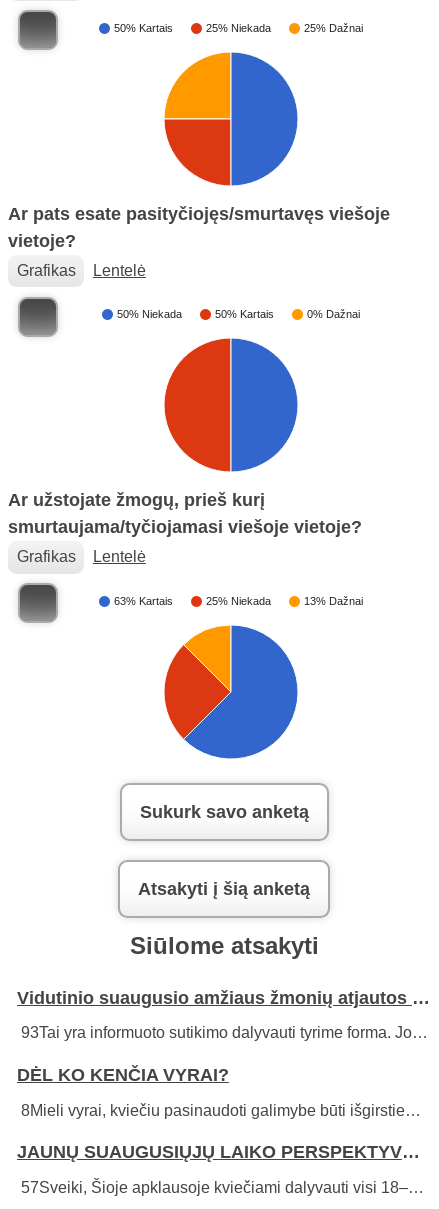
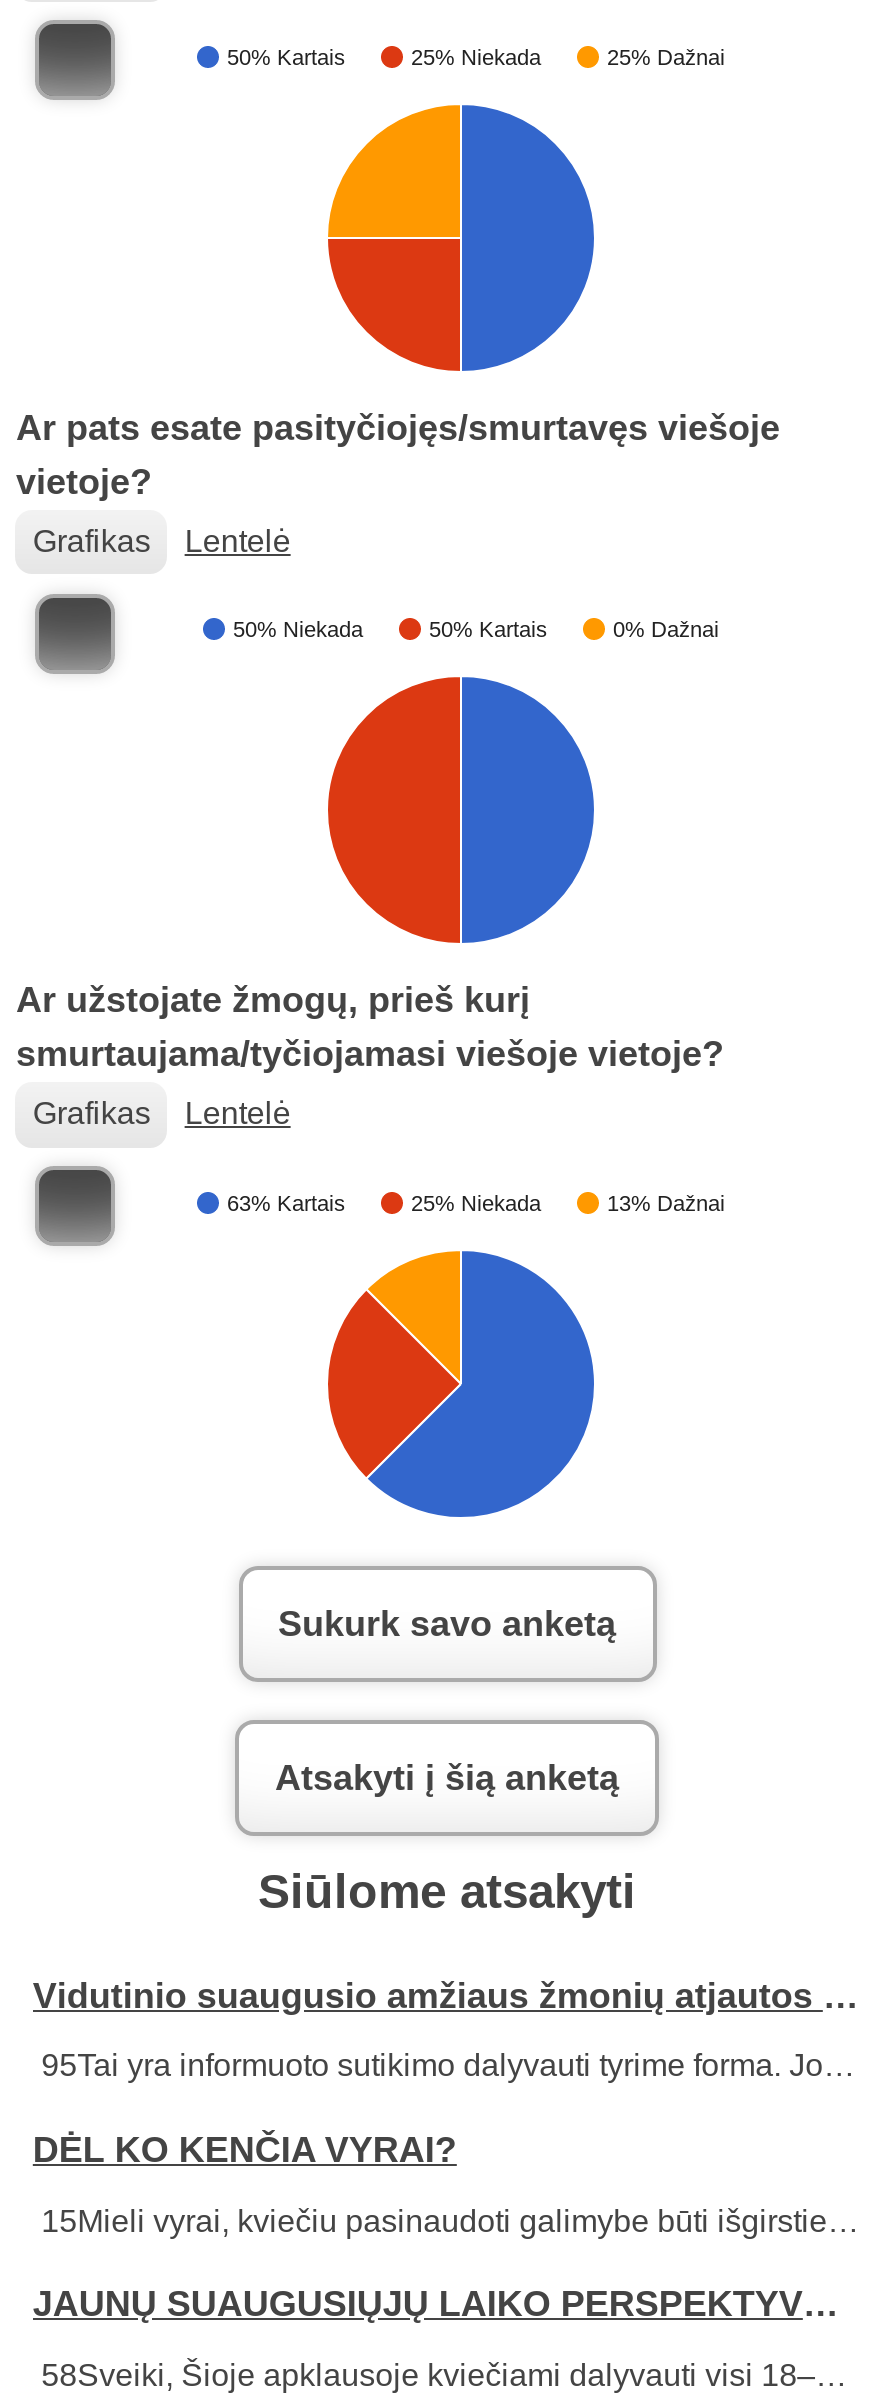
- 93
+ 95

- 8
+ 15

- 57
+ 58
